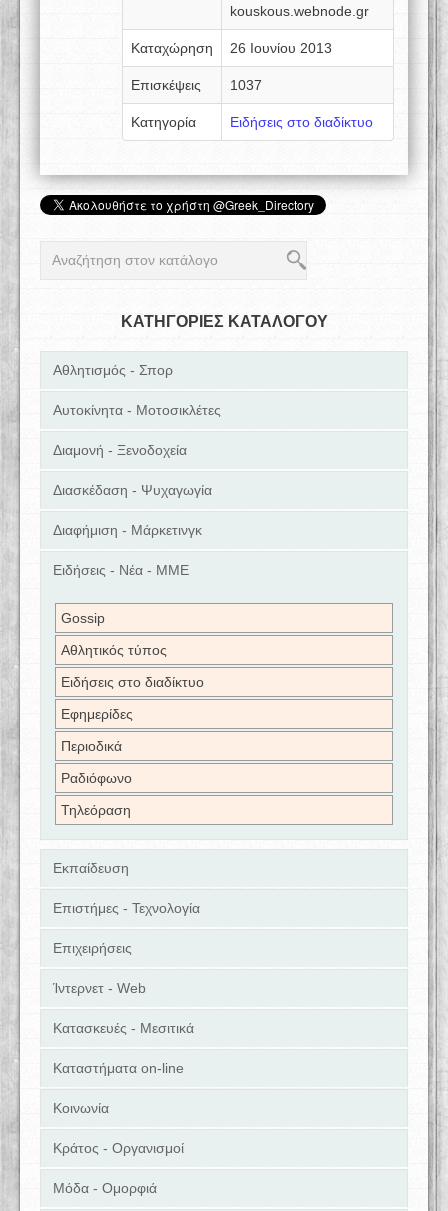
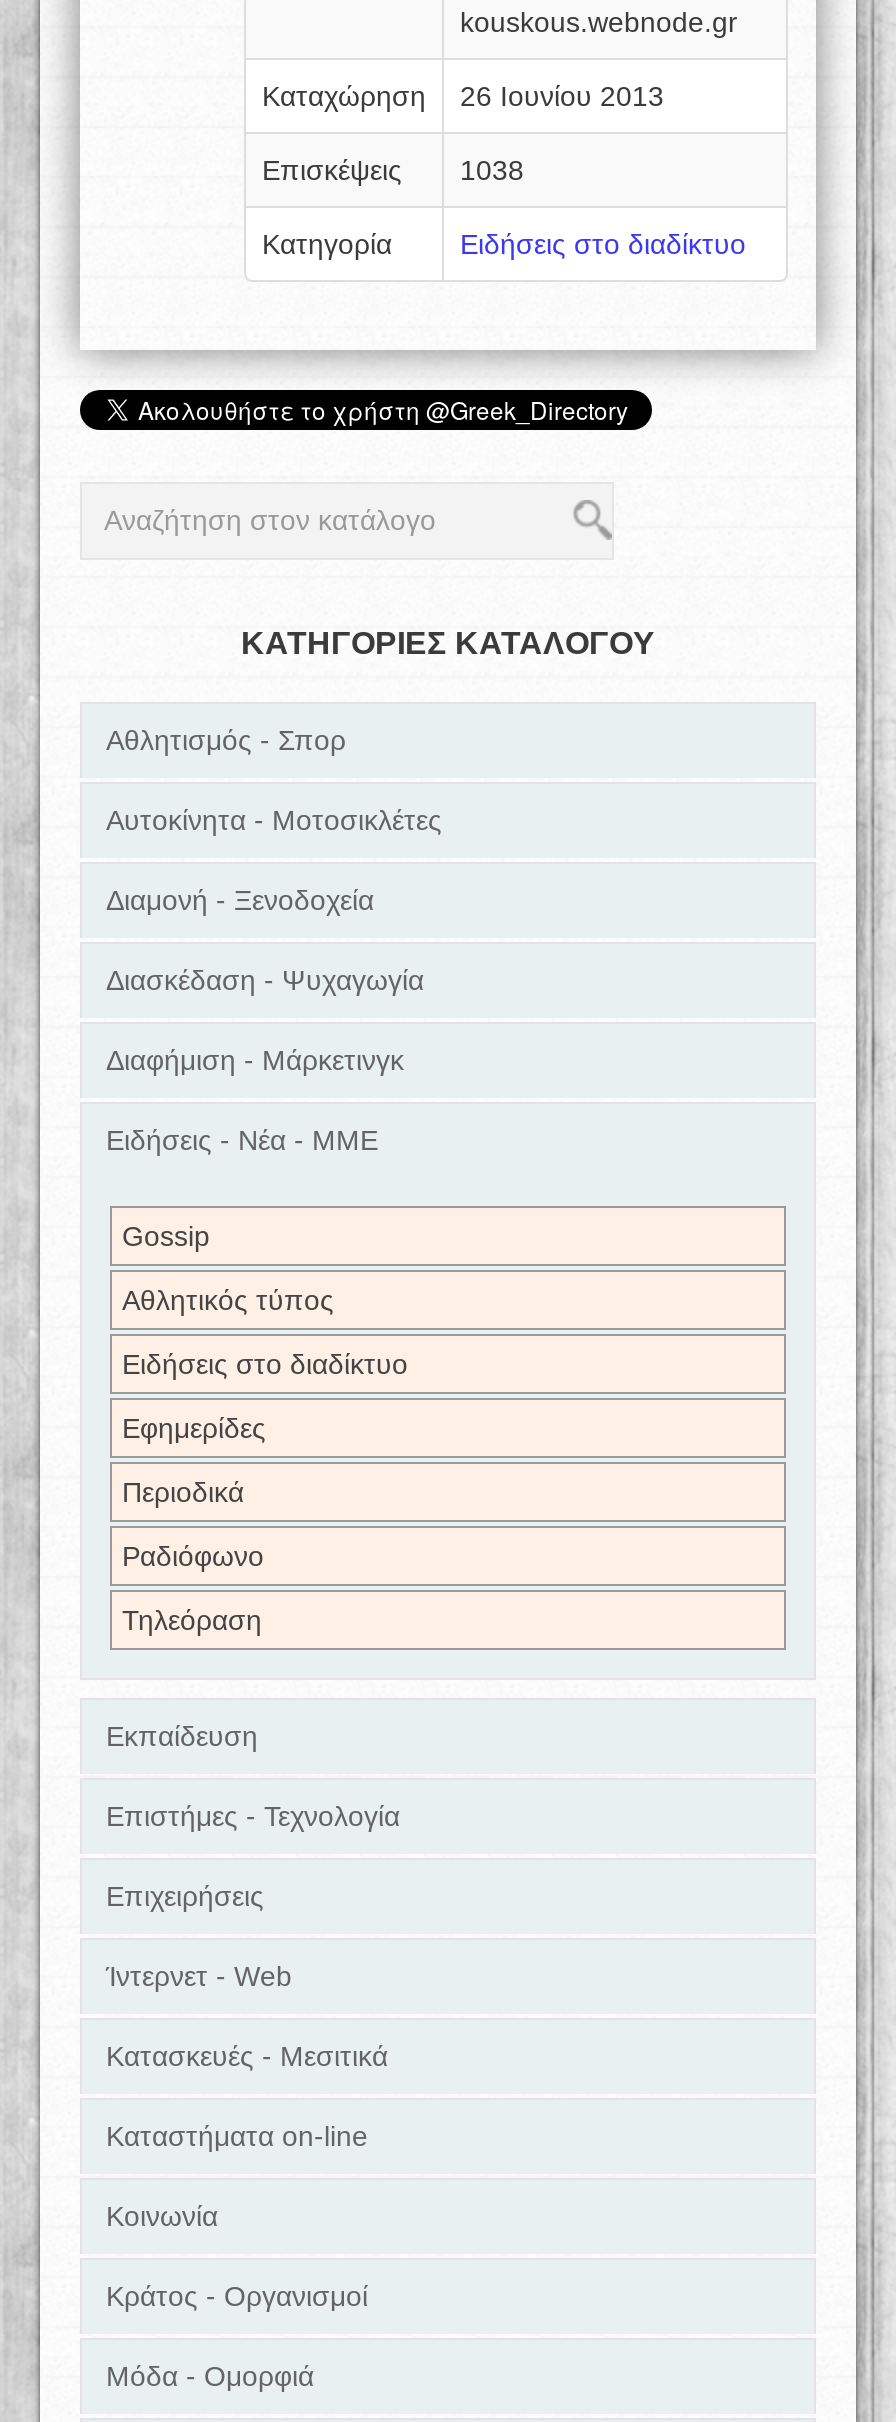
- Επισκέψεις 1037
+ Επισκέψεις 1038
